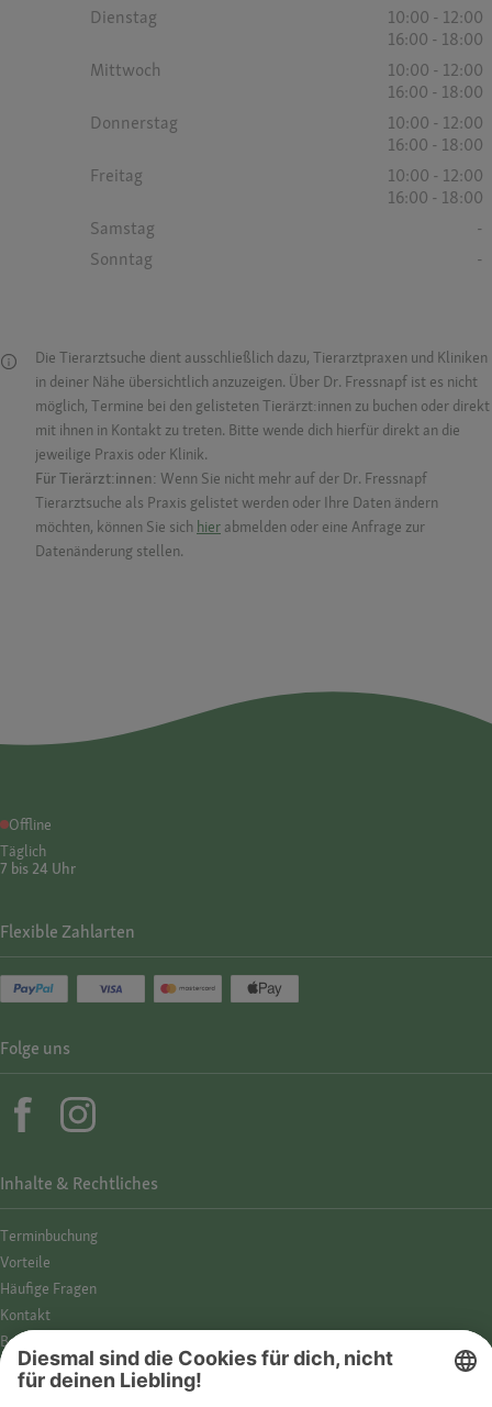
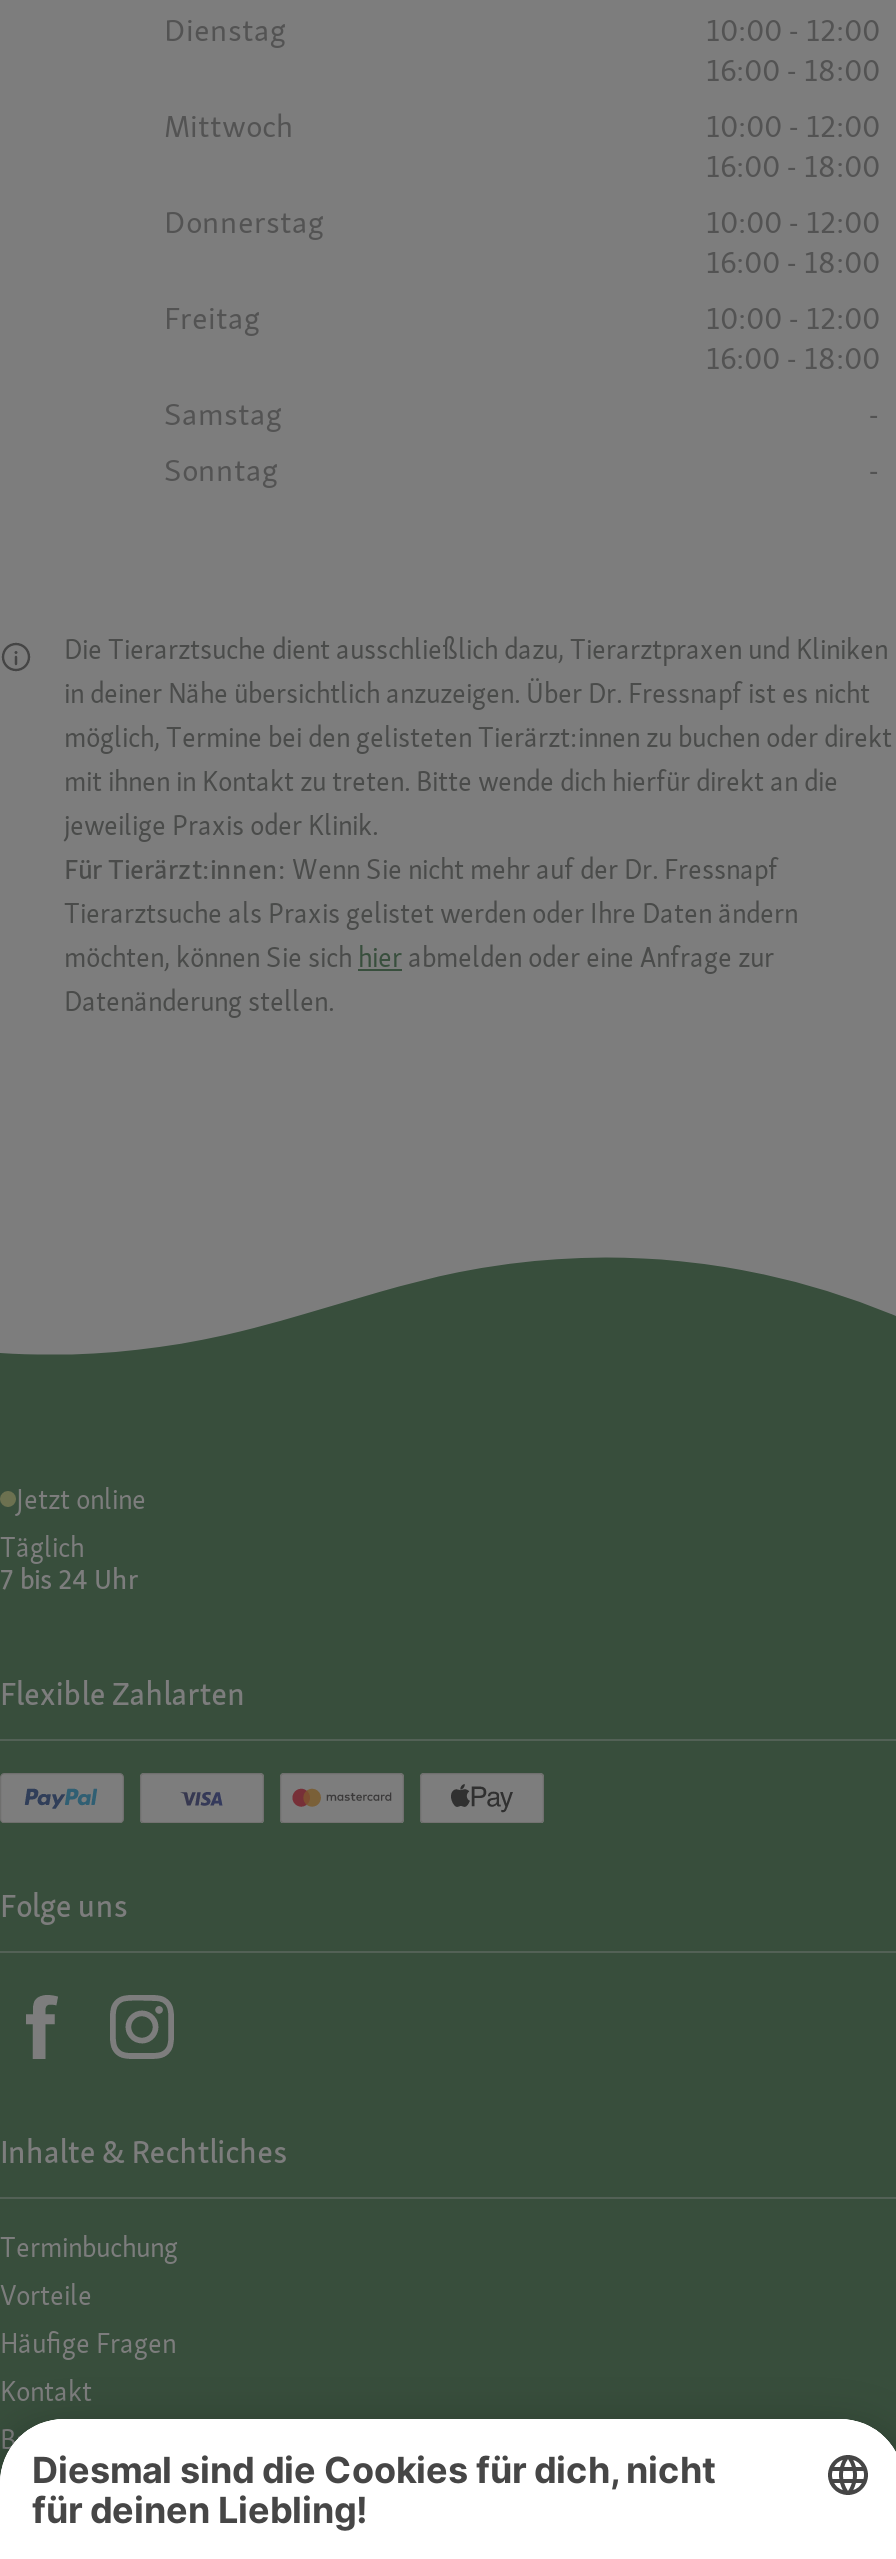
- Offline
+ Jetzt online
